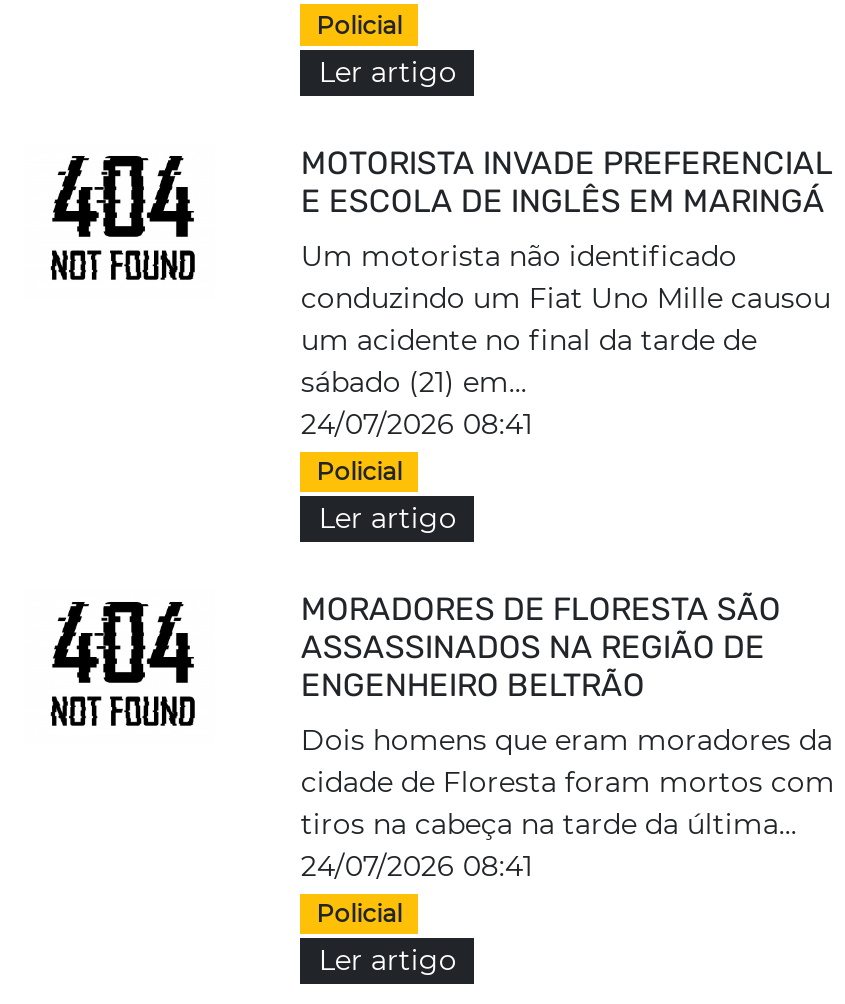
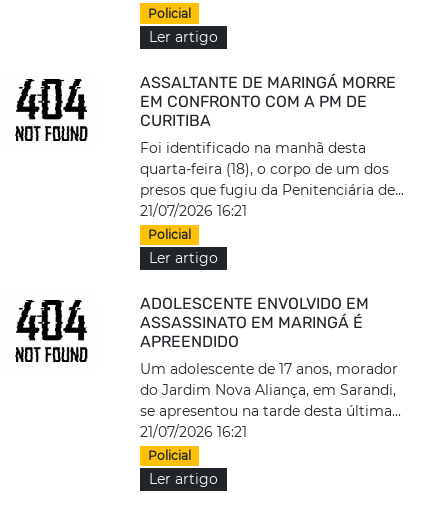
- MOTORISTA INVADE PREFERENCIAL
- E ESCOLA DE INGLÊS EM MARINGÁ
+ ASSALTANTE DE MARINGÁ MORRE
+ EM CONFRONTO COM A PM DE
+ CURITIBA

- Um motorista não identificado
- conduzindo um Fiat Uno Mille causou
- um acidente no final da tarde de
- sábado (21) em...
- 24/07/2026 08:41
+ Foi identificado na manhã desta
+ quarta-feira (18), o corpo de um dos
+ presos que fugiu da Penitenciária de...
+ 21/07/2026 16:21

- MORADORES DE FLORESTA SÃO
- ASSASSINADOS NA REGIÃO DE
- ENGENHEIRO BELTRÃO
+ ADOLESCENTE ENVOLVIDO EM
+ ASSASSINATO EM MARINGÁ É
+ APREENDIDO

- Dois homens que eram moradores da
- cidade de Floresta foram mortos com
- tiros na cabeça na tarde da última...
- 24/07/2026 08:41
+ Um adolescente de 17 anos, morador
+ do Jardim Nova Aliança, em Sarandi,
+ se apresentou na tarde desta última...
+ 21/07/2026 16:21
